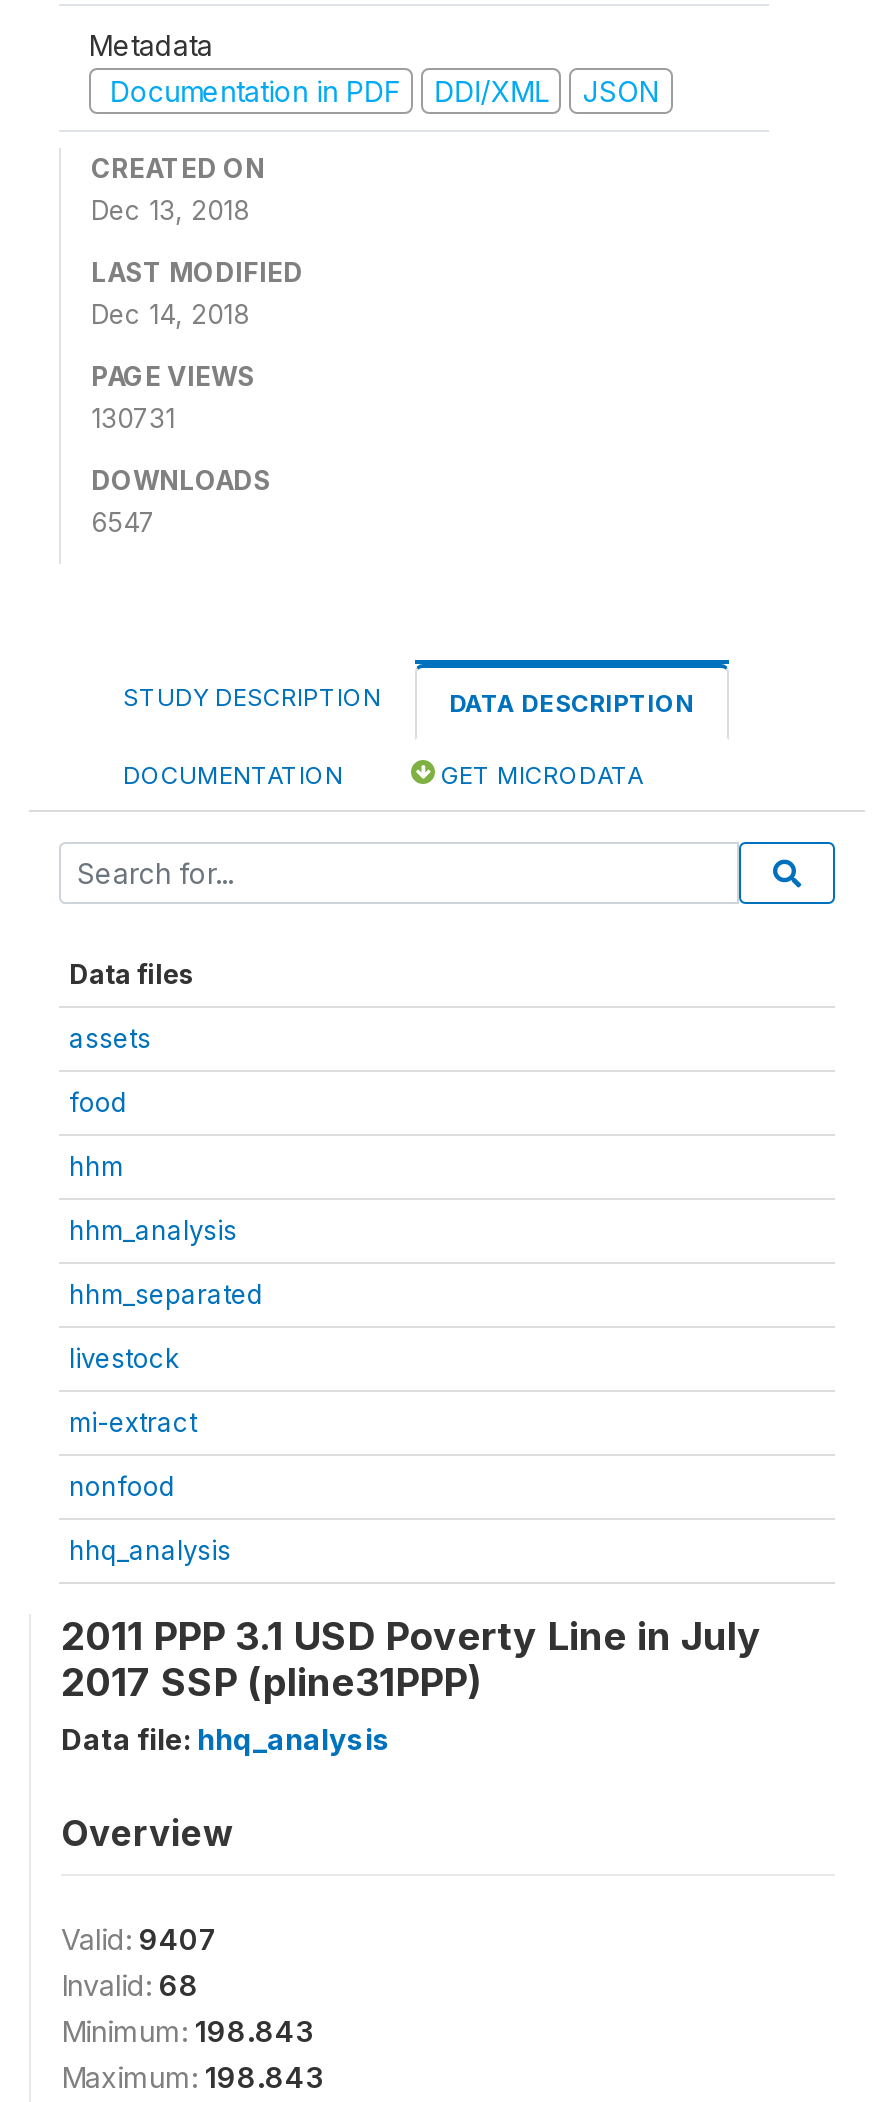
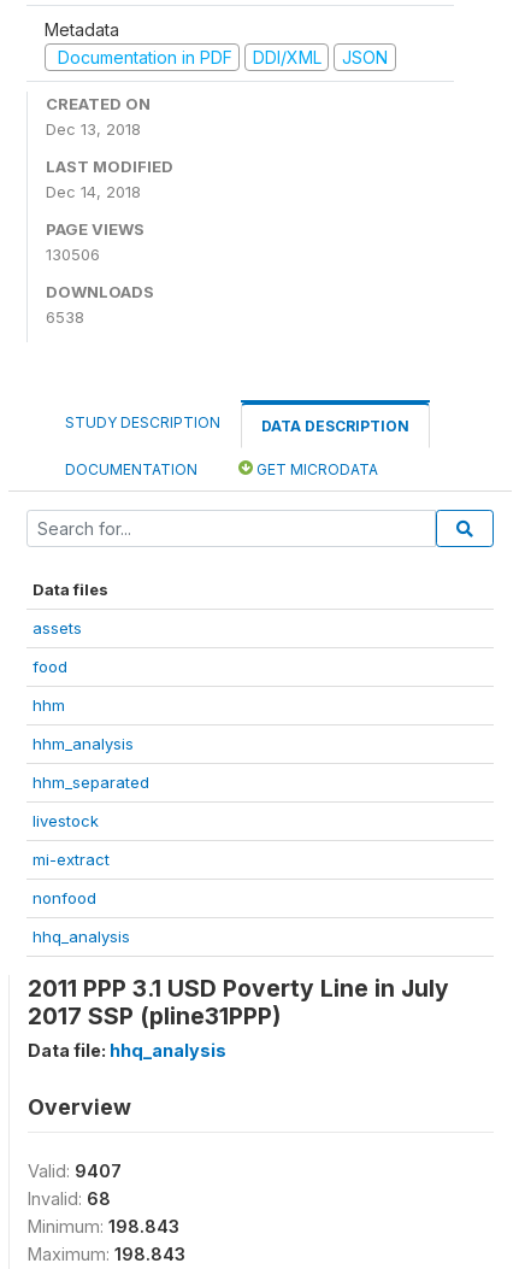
- 130731
+ 130506

- 6547
+ 6538
